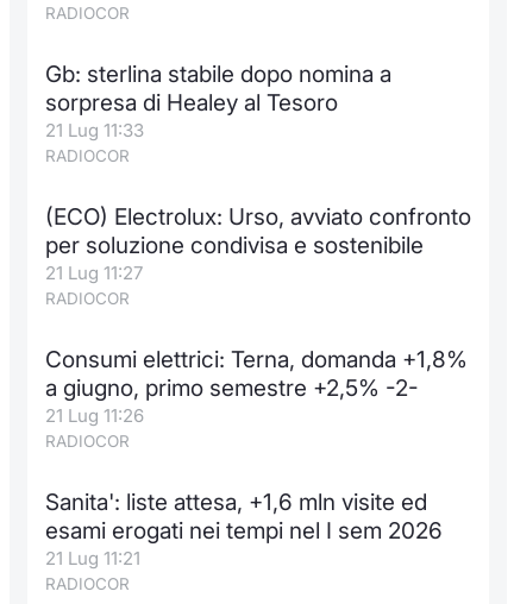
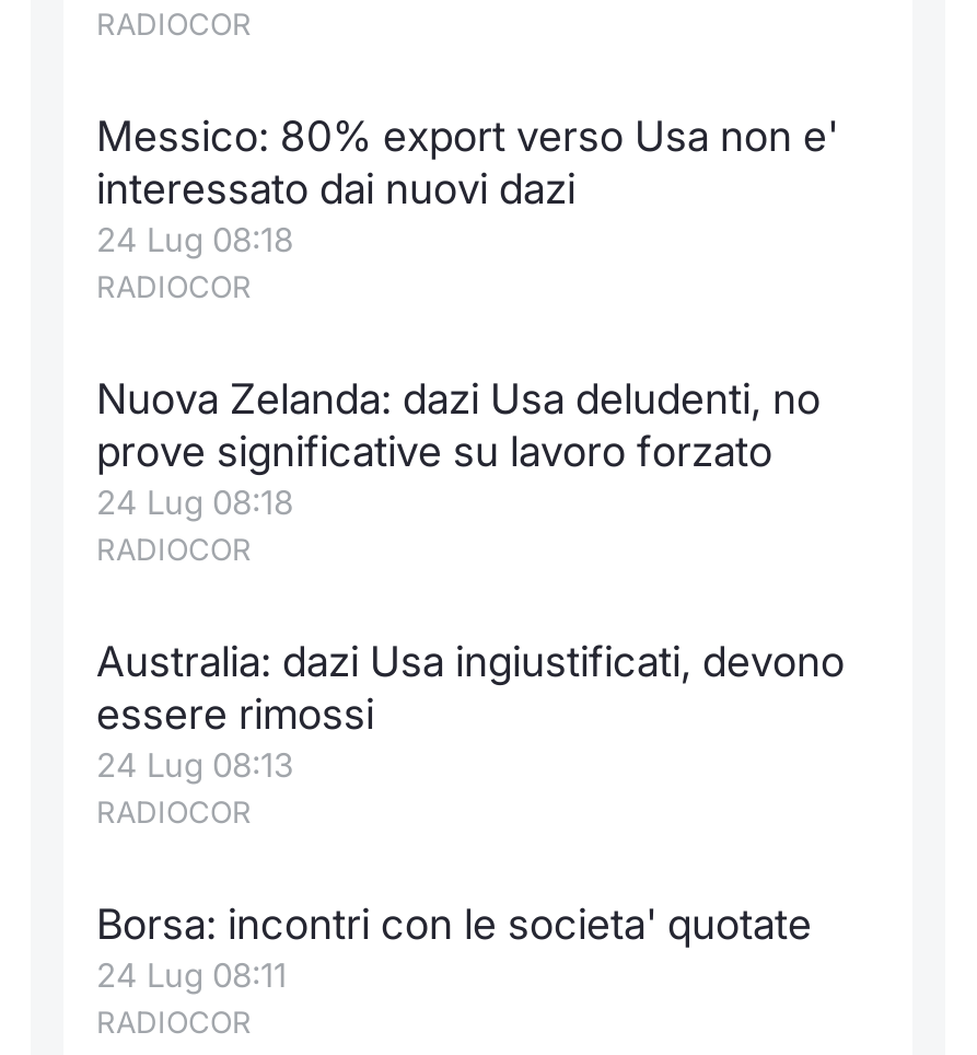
- Gb: sterlina stabile dopo nomina a
- sorpresa di Healey al Tesoro
- 21 Lug 11:33
+ Messico: 80% export verso Usa non e'
+ interessato dai nuovi dazi
+ 24 Lug 08:18

- (ECO) Electrolux: Urso, avviato confronto
- per soluzione condivisa e sostenibile
- 21 Lug 11:27
+ Nuova Zelanda: dazi Usa deludenti, no
+ prove significative su lavoro forzato
+ 24 Lug 08:18

- Consumi elettrici: Terna, domanda +1,8%
- a giugno, primo semestre +2,5% -2-
- 21 Lug 11:26
+ Australia: dazi Usa ingiustificati, devono
+ essere rimossi
+ 24 Lug 08:13

- Sanita': liste attesa, +1,6 mln visite ed
- esami erogati nei tempi nel I sem 2026
- 21 Lug 11:21
+ Borsa: incontri con le societa' quotate
+ 24 Lug 08:11
